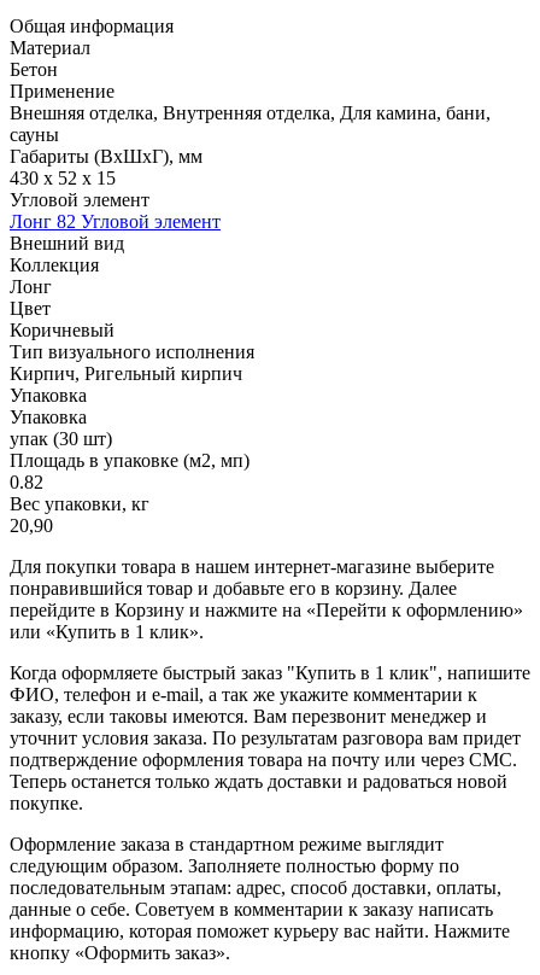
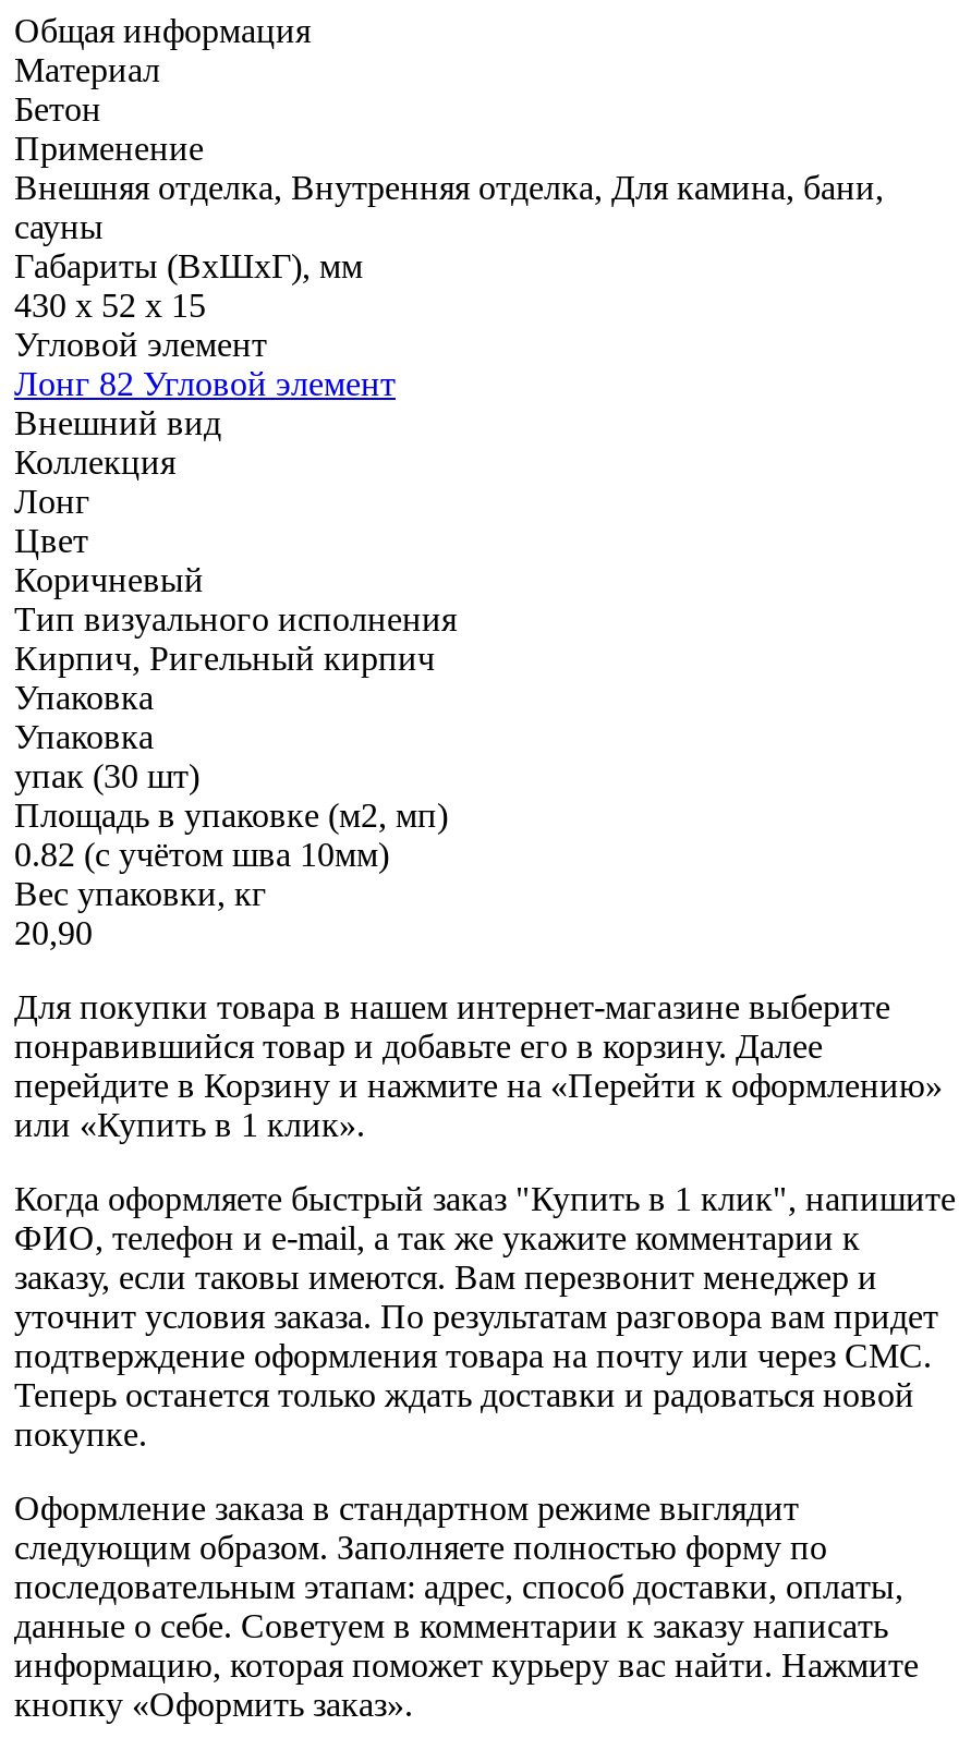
- 0.82
+ 0.82 (с учётом шва 10мм)
